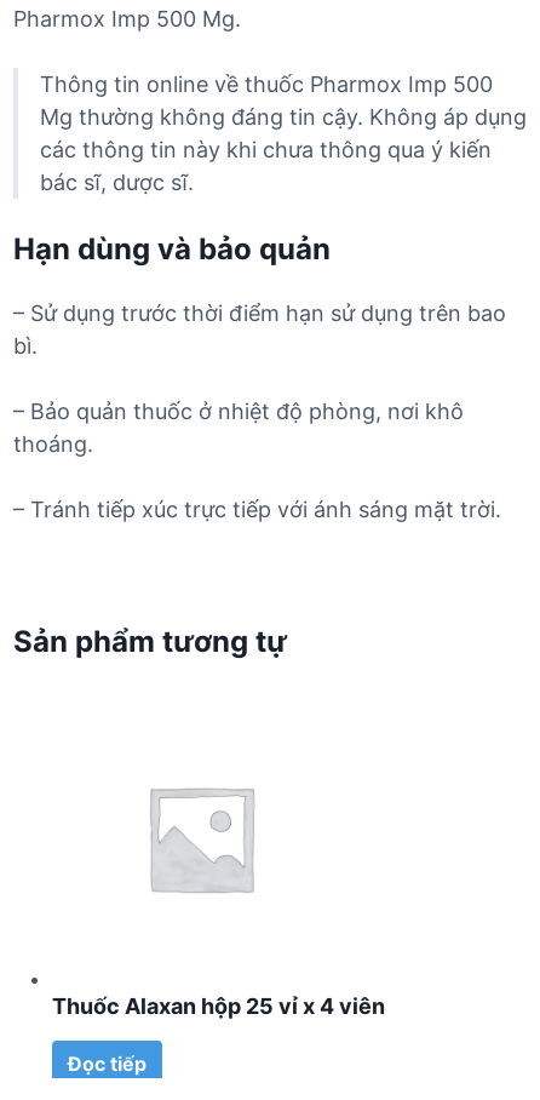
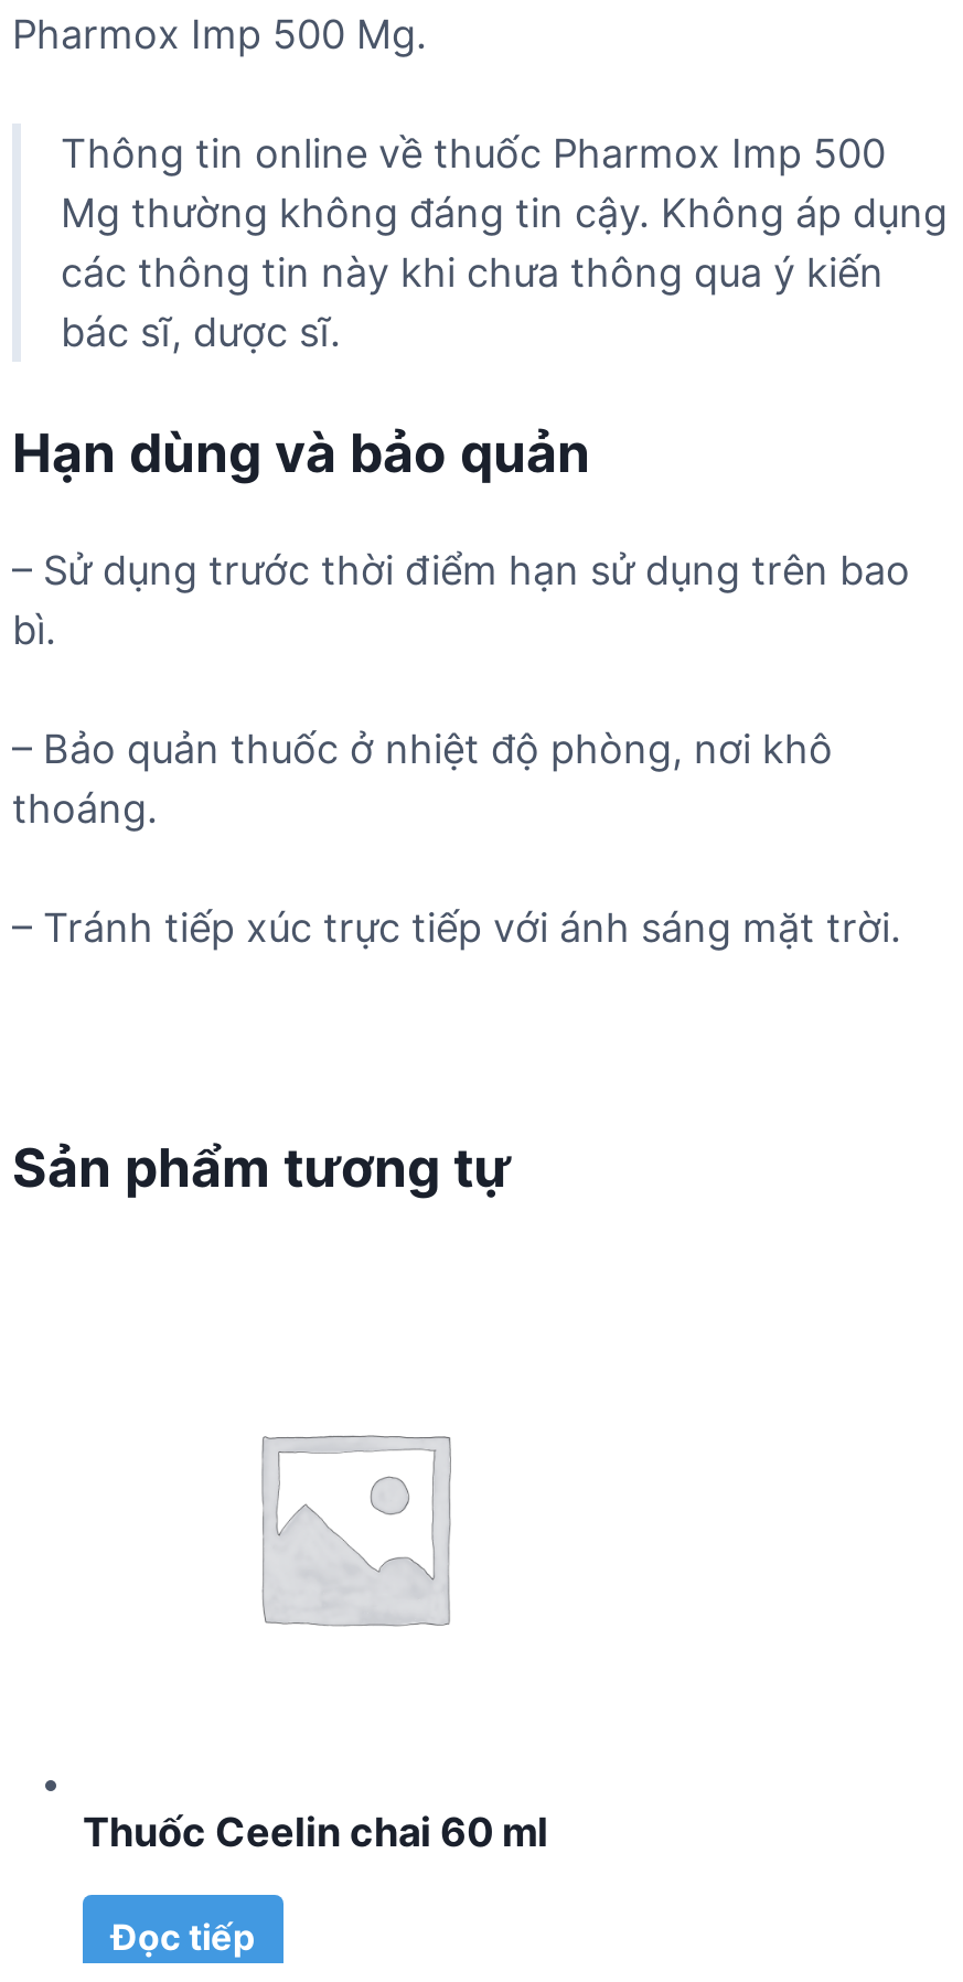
- Thuốc Alaxan hộp 25 vỉ x 4 viên
+ Thuốc Ceelin chai 60 ml
